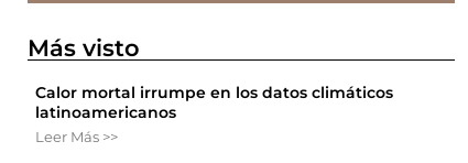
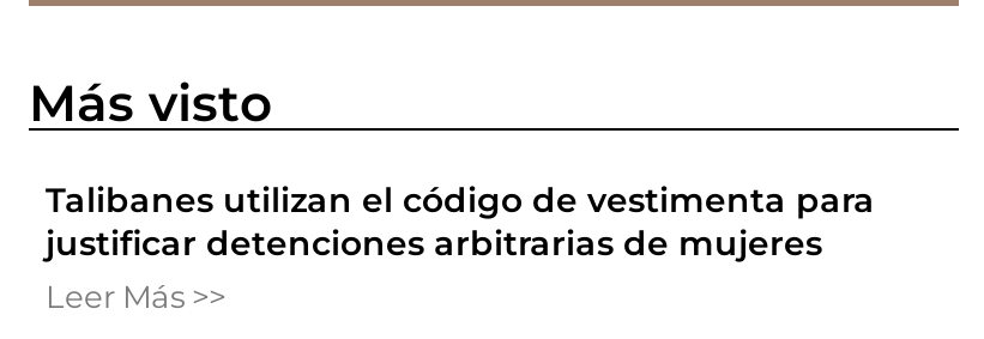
- Calor mortal irrumpe en los datos climáticos
- latinoamericanos
+ Talibanes utilizan el código de vestimenta para
+ justificar detenciones arbitrarias de mujeres
